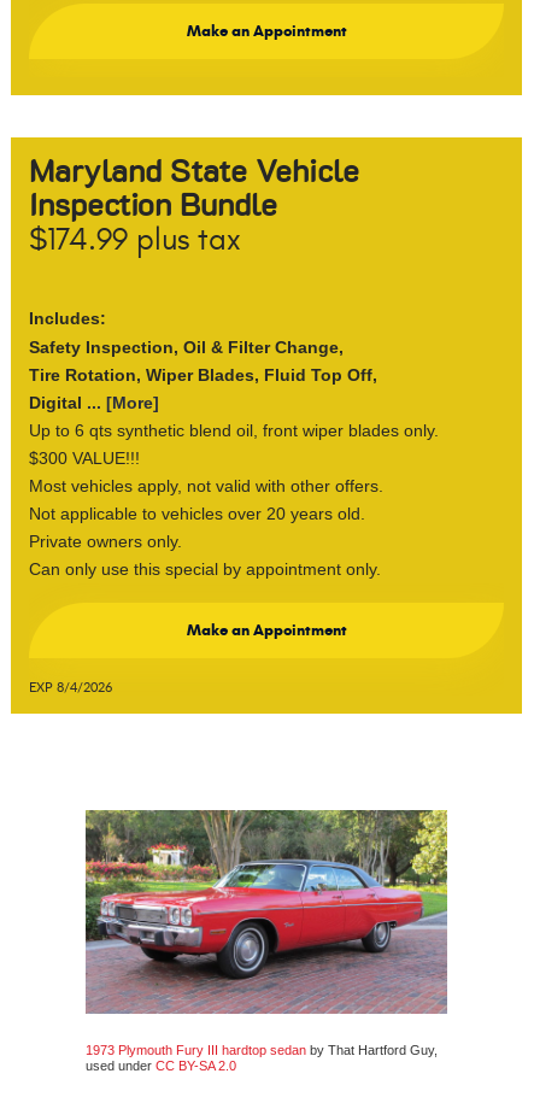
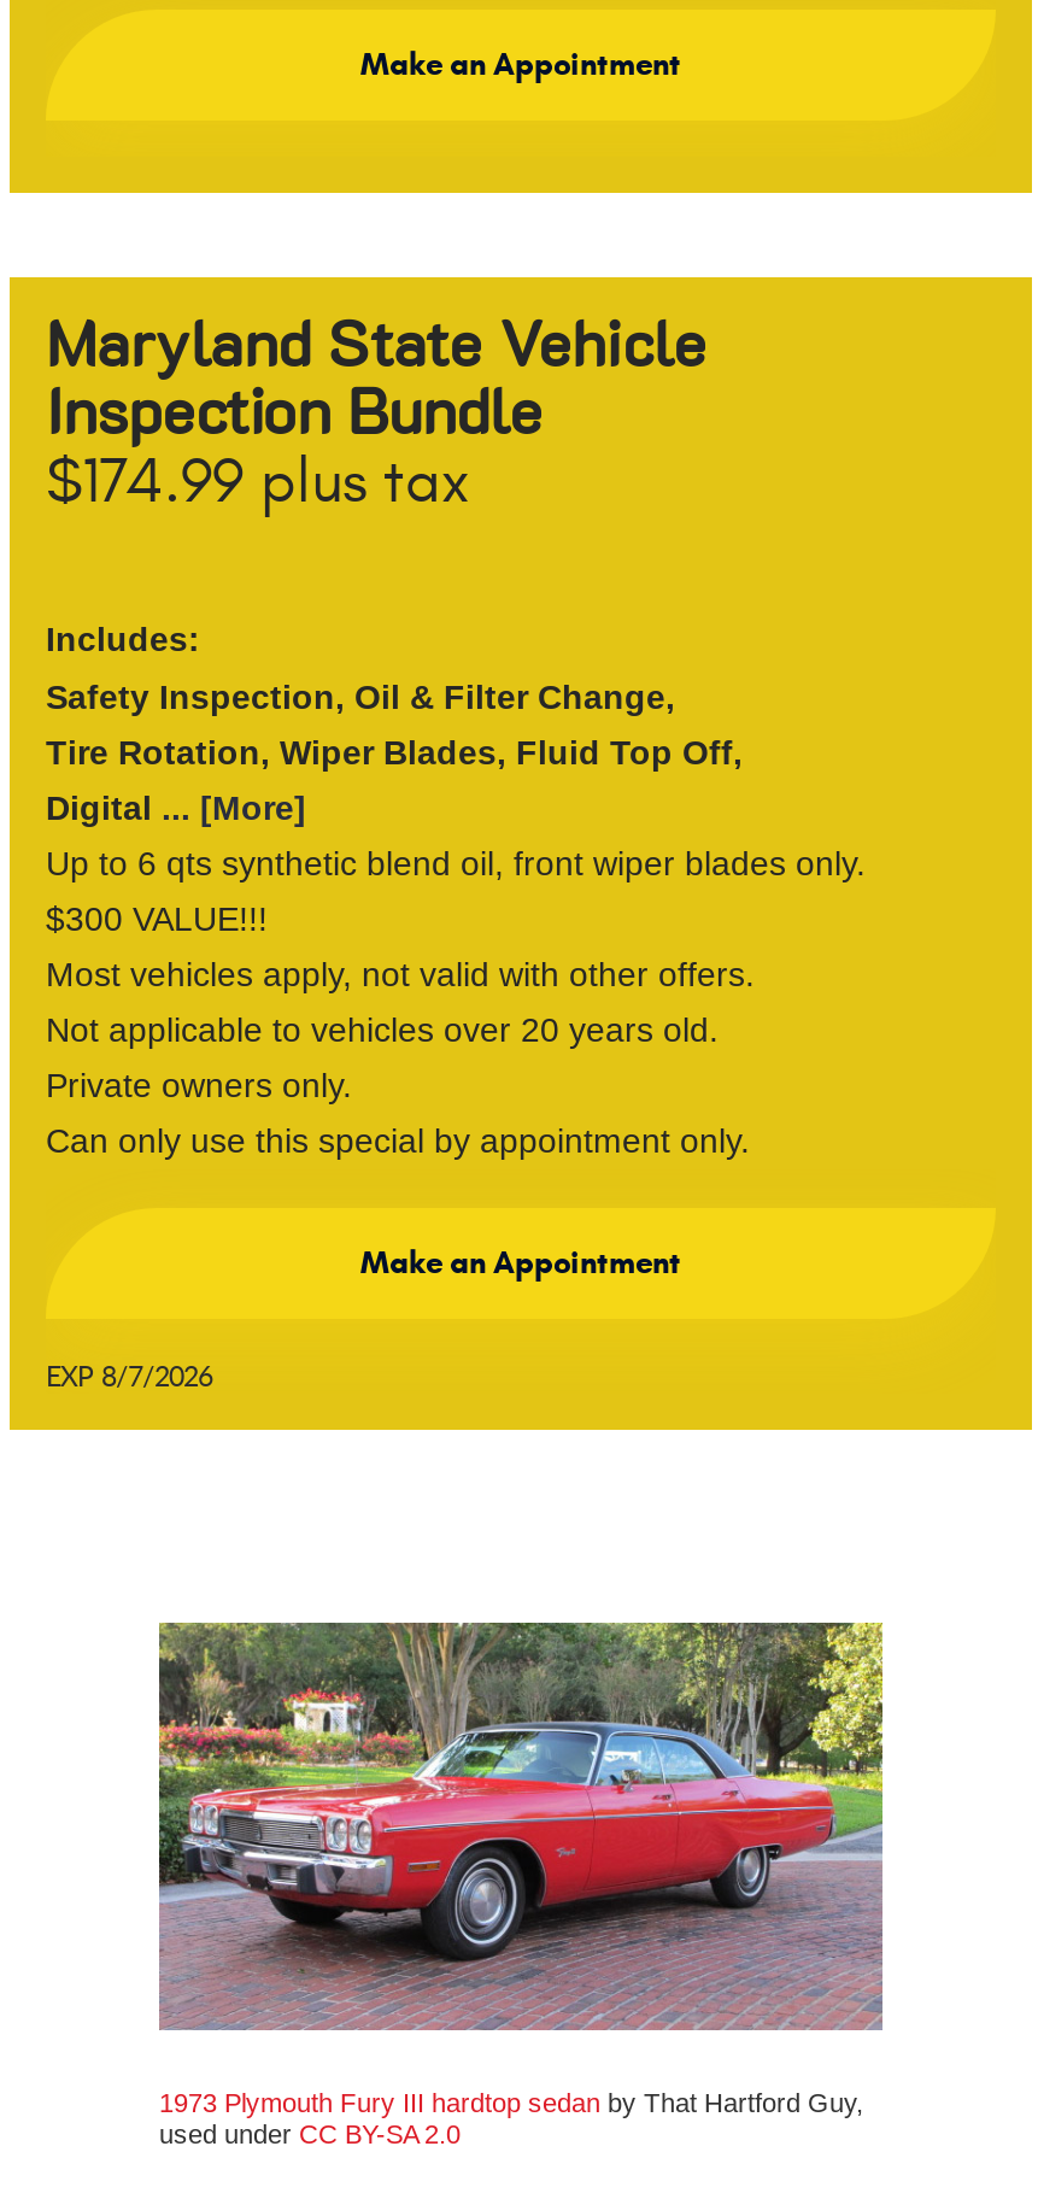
- EXP 8/4/2026
+ EXP 8/7/2026
